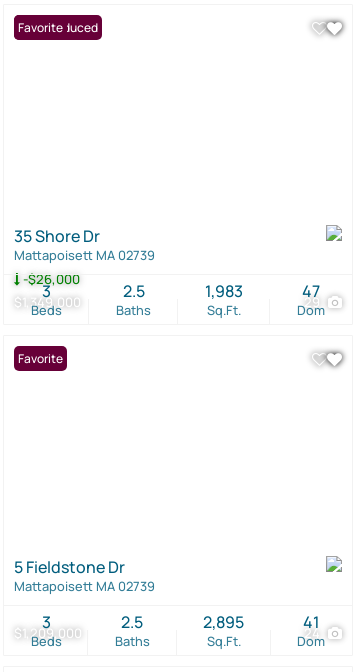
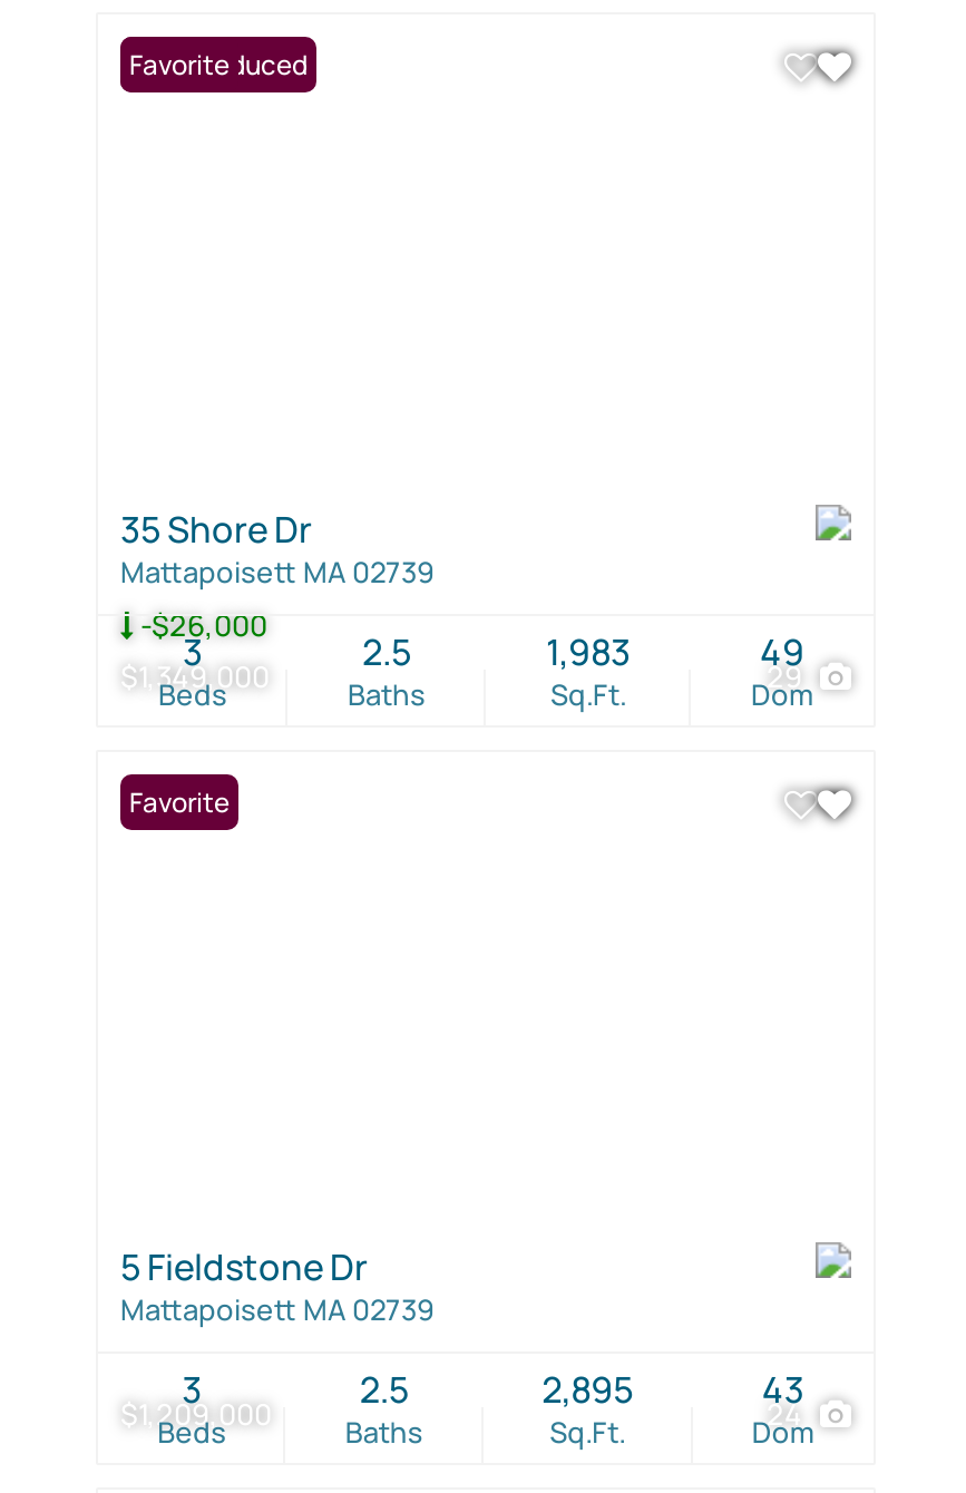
- 47
+ 49

- 41
+ 43
